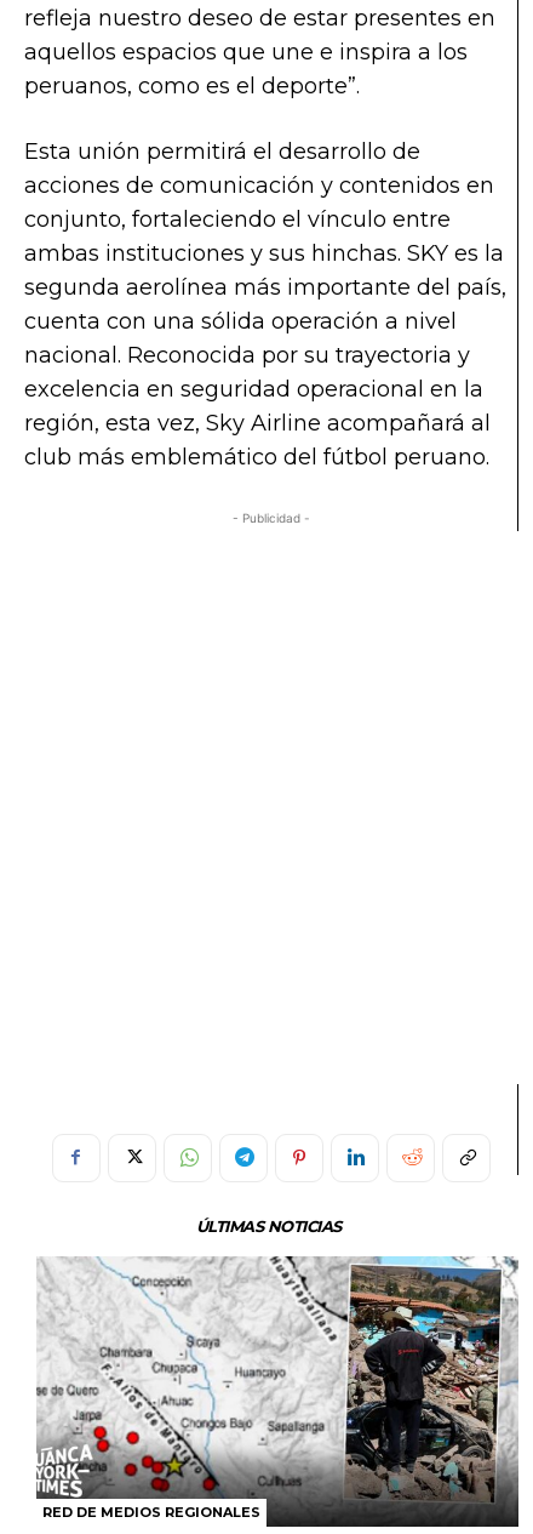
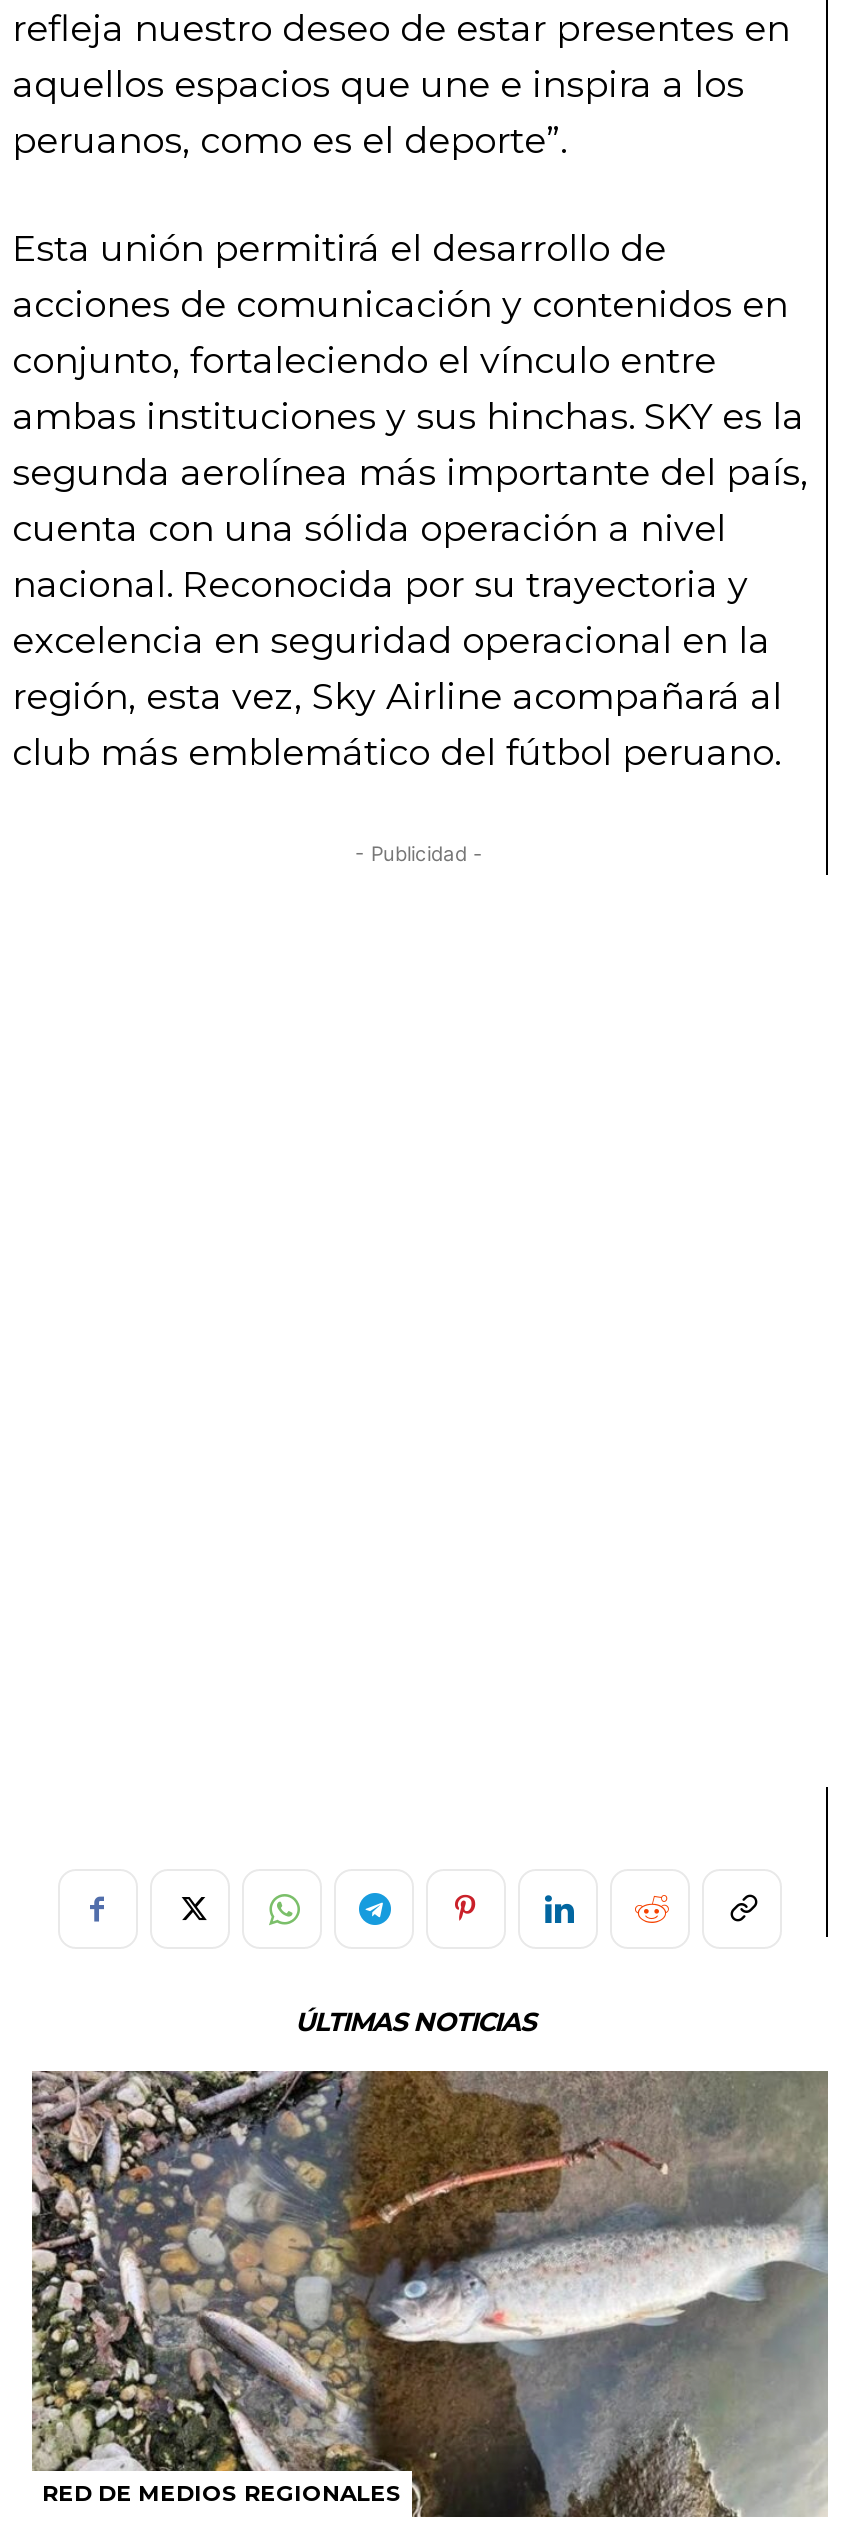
- [image]
+ [image]
